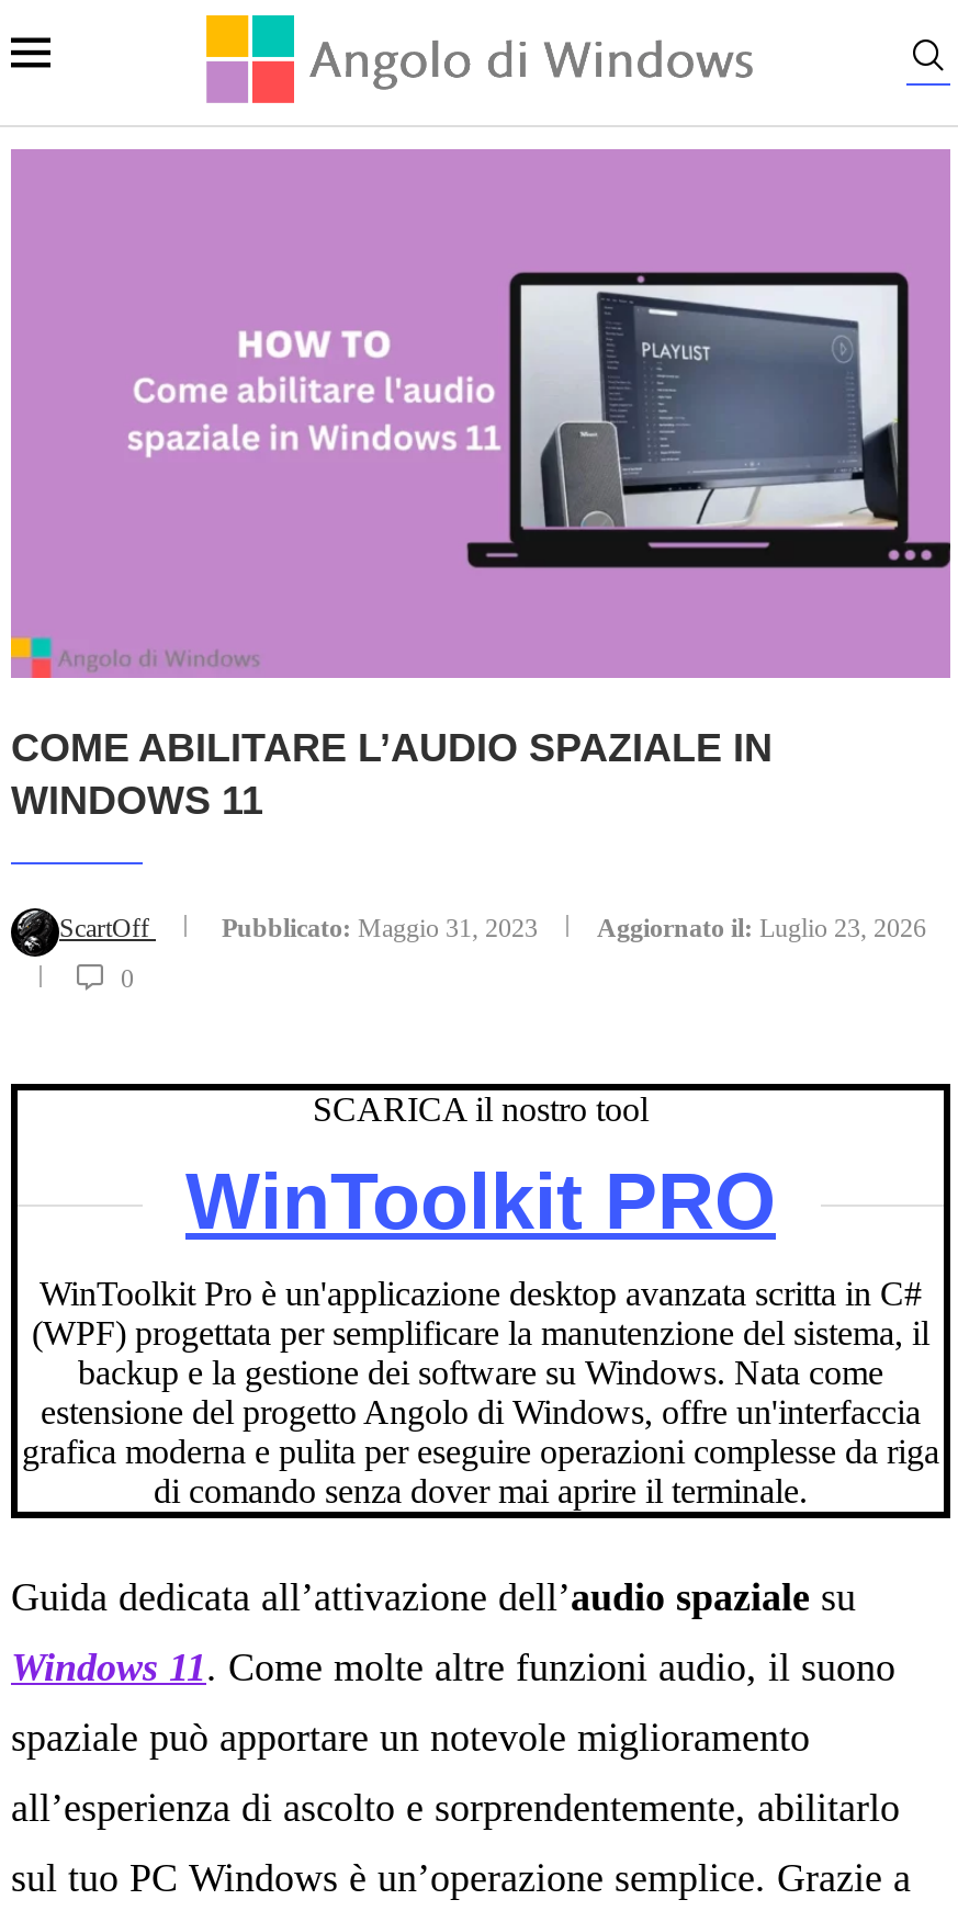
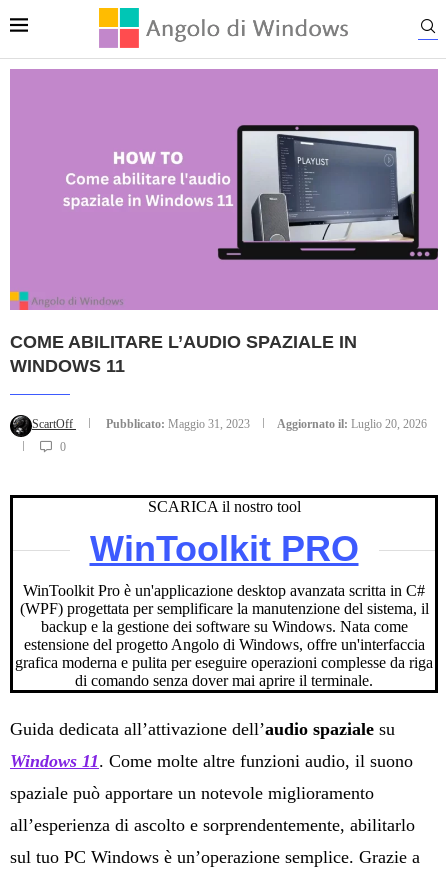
- Aggiornato il: Luglio 23, 2026
+ Aggiornato il: Luglio 20, 2026
